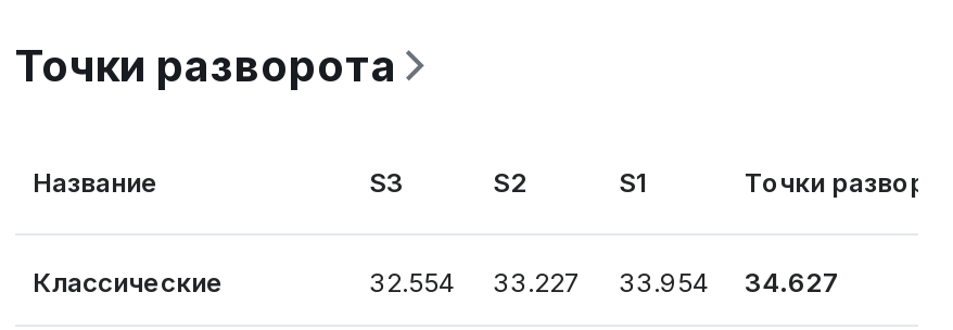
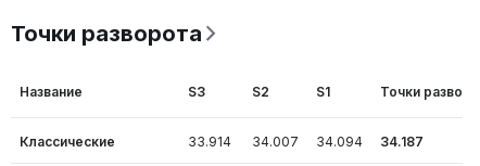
- 32.554
+ 33.914

- 33.227
+ 34.007

- 33.954
+ 34.094

- 34.627
+ 34.187
